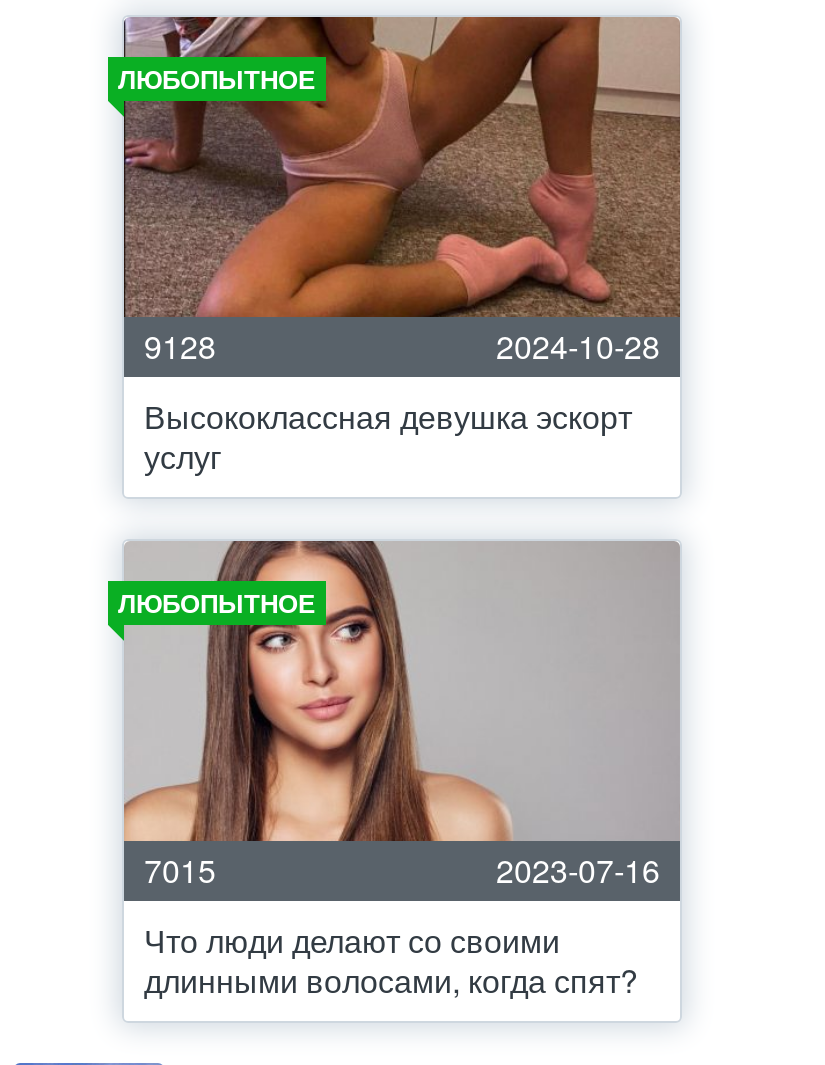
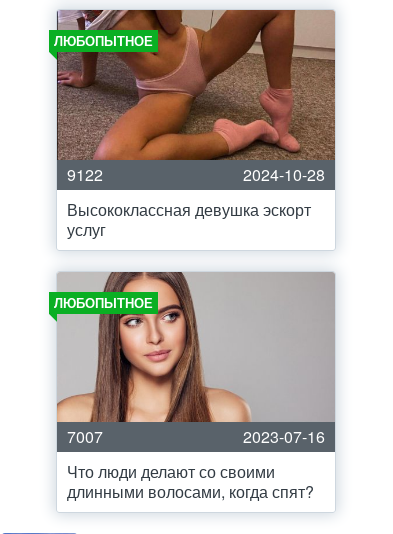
- 9128
+ 9122

- 7015
+ 7007
